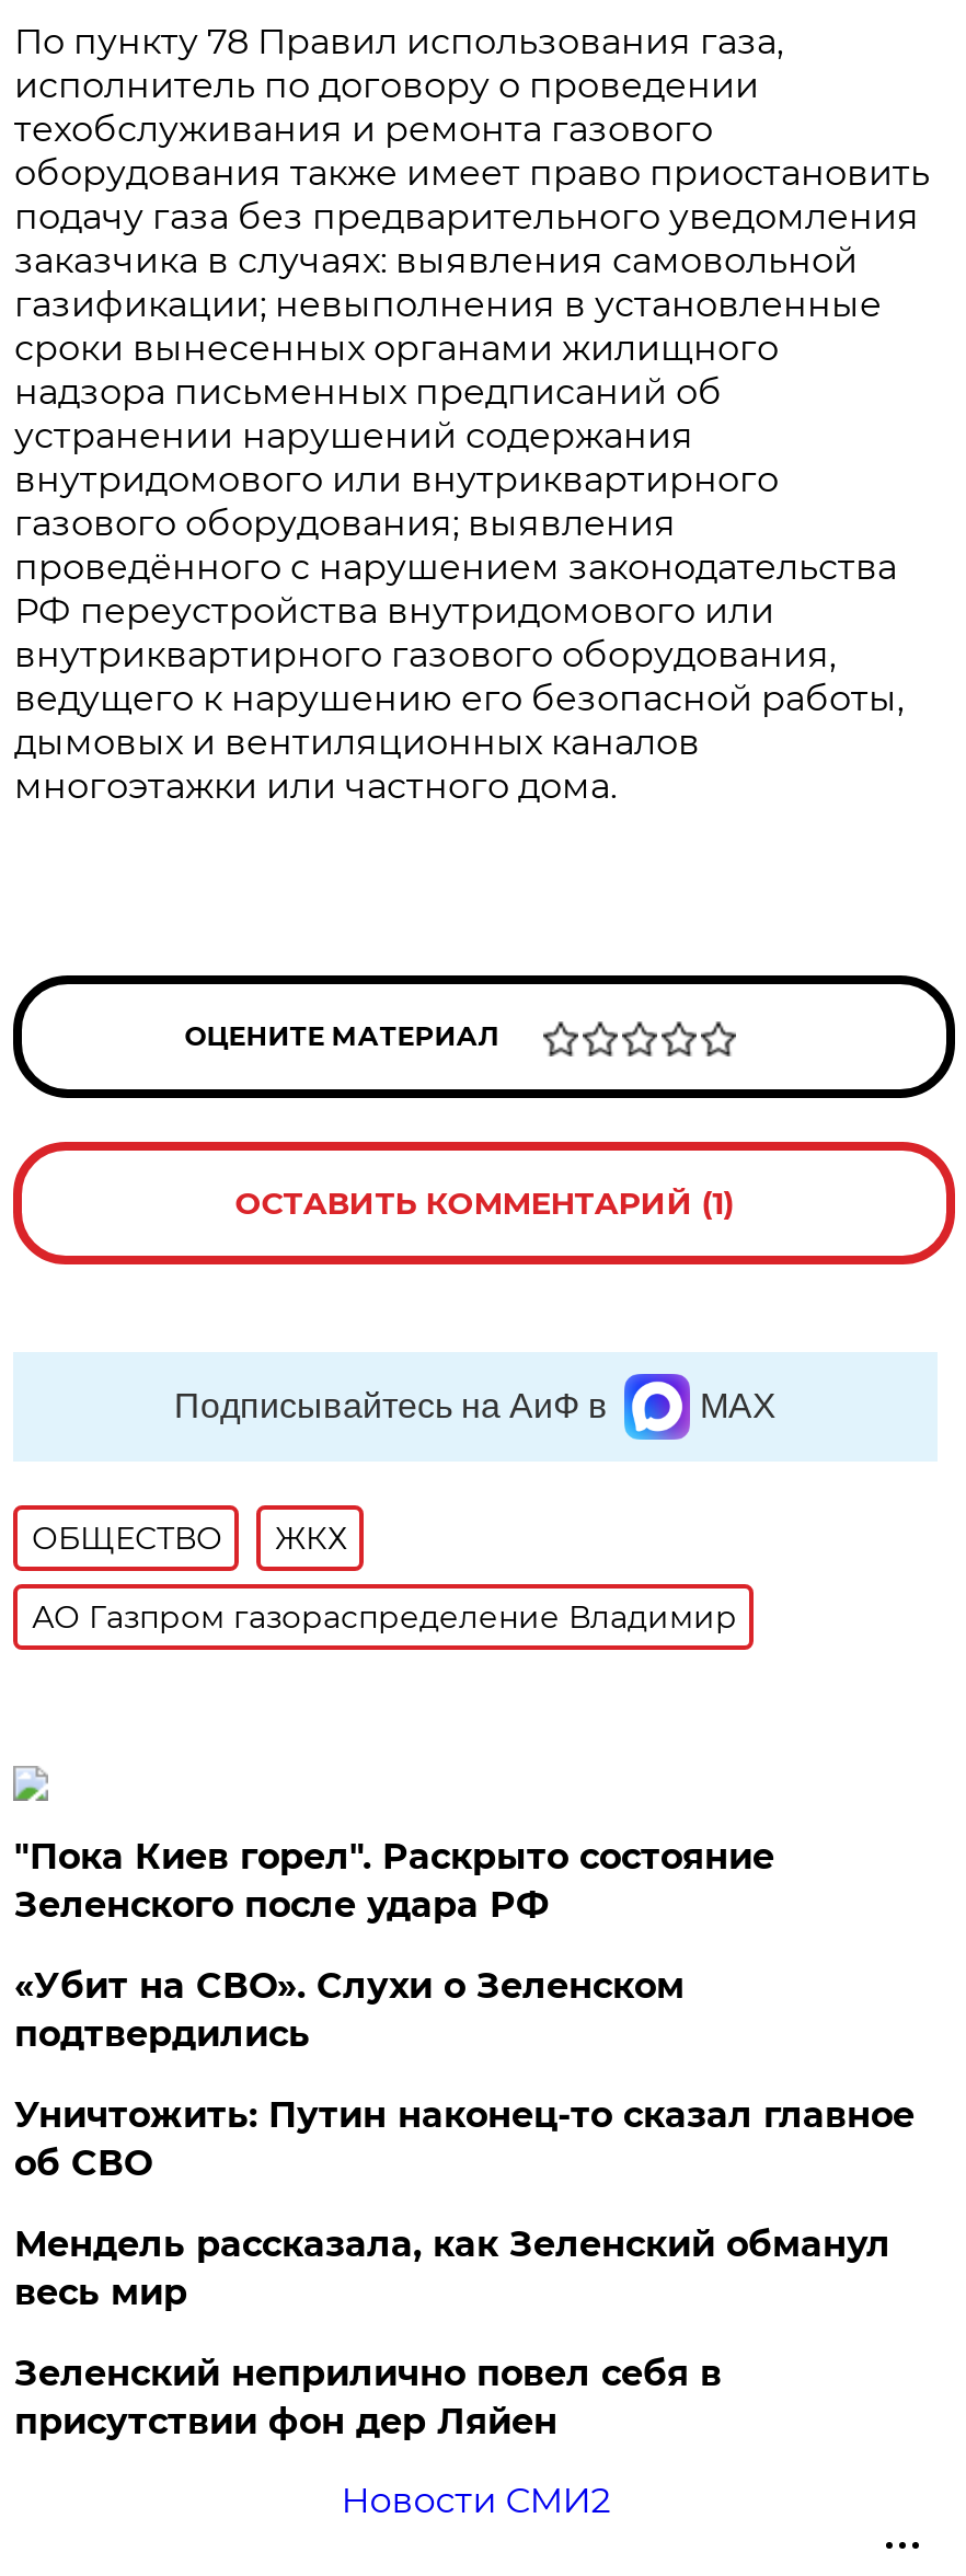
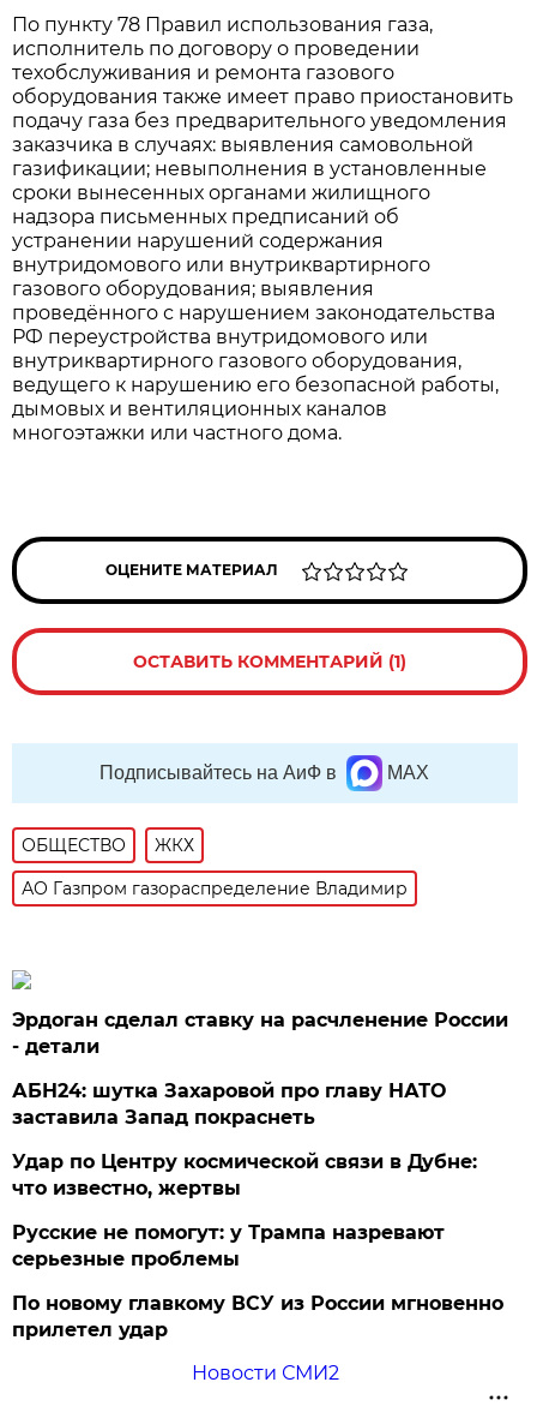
- "Пока Киев горел". Раскрыто состояние
- Зеленского после удара РФ
+ Эрдоган сделал ставку на расчленение России
+ - детали

- «Убит на СВО». Слухи о Зеленском
- подтвердились
+ АБН24: шутка Захаровой про главу НАТО
+ заставила Запад покраснеть

- Уничтожить: Путин наконец-то сказал главное
- об СВО
+ Удар по Центру космической связи в Дубне:
+ что известно, жертвы

- Мендель рассказала, как Зеленский обманул
- весь мир
+ Русские не помогут: у Трампа назревают
+ серьезные проблемы

- Зеленский неприлично повел cебя в
- присутствии фон дер Ляйен
+ По новому главкому ВСУ из России мгновенно
+ прилетел удар
